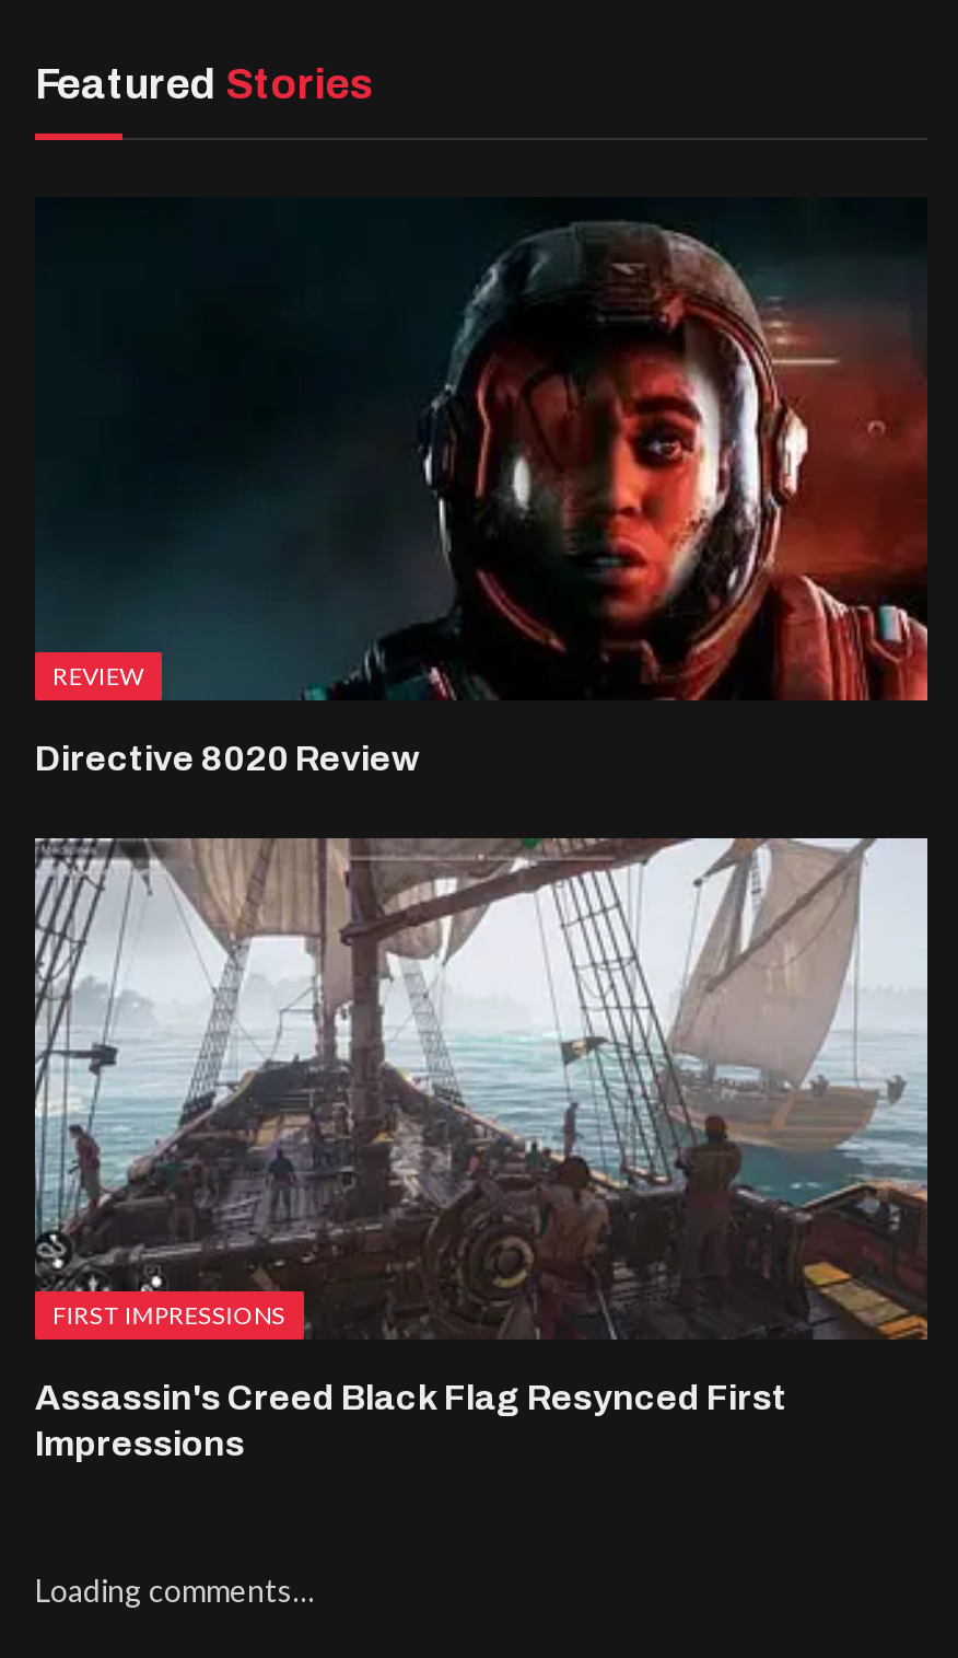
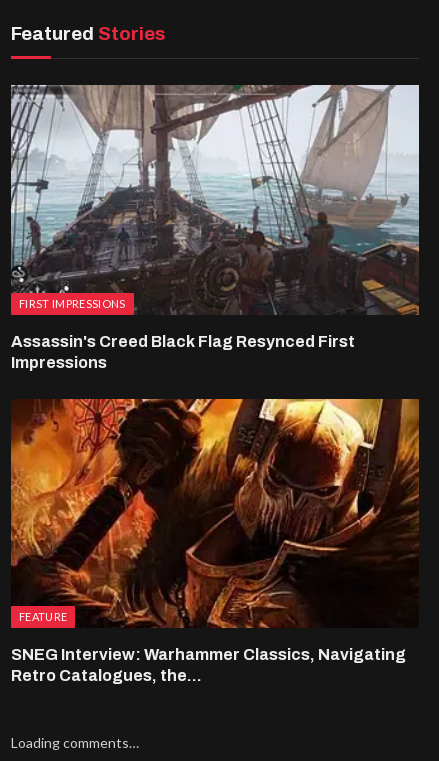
- [image]
- REVIEW
- Directive 8020 Review

- [image]

moved up: [image] | FIRST IMPRESSIONS | Assassin's Creed Black Flag Resynced First | Impressions

+ [image]
+ FEATURE
+ SNEG Interview: Warhammer Classics, Navigating
+ Retro Catalogues, the...
